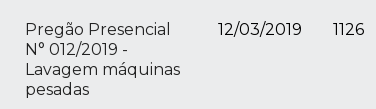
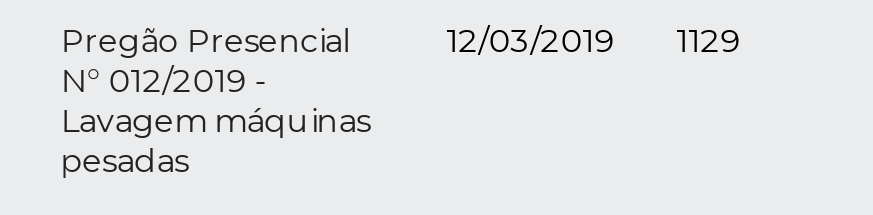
- 12/03/2019 1126
+ 12/03/2019 1129
